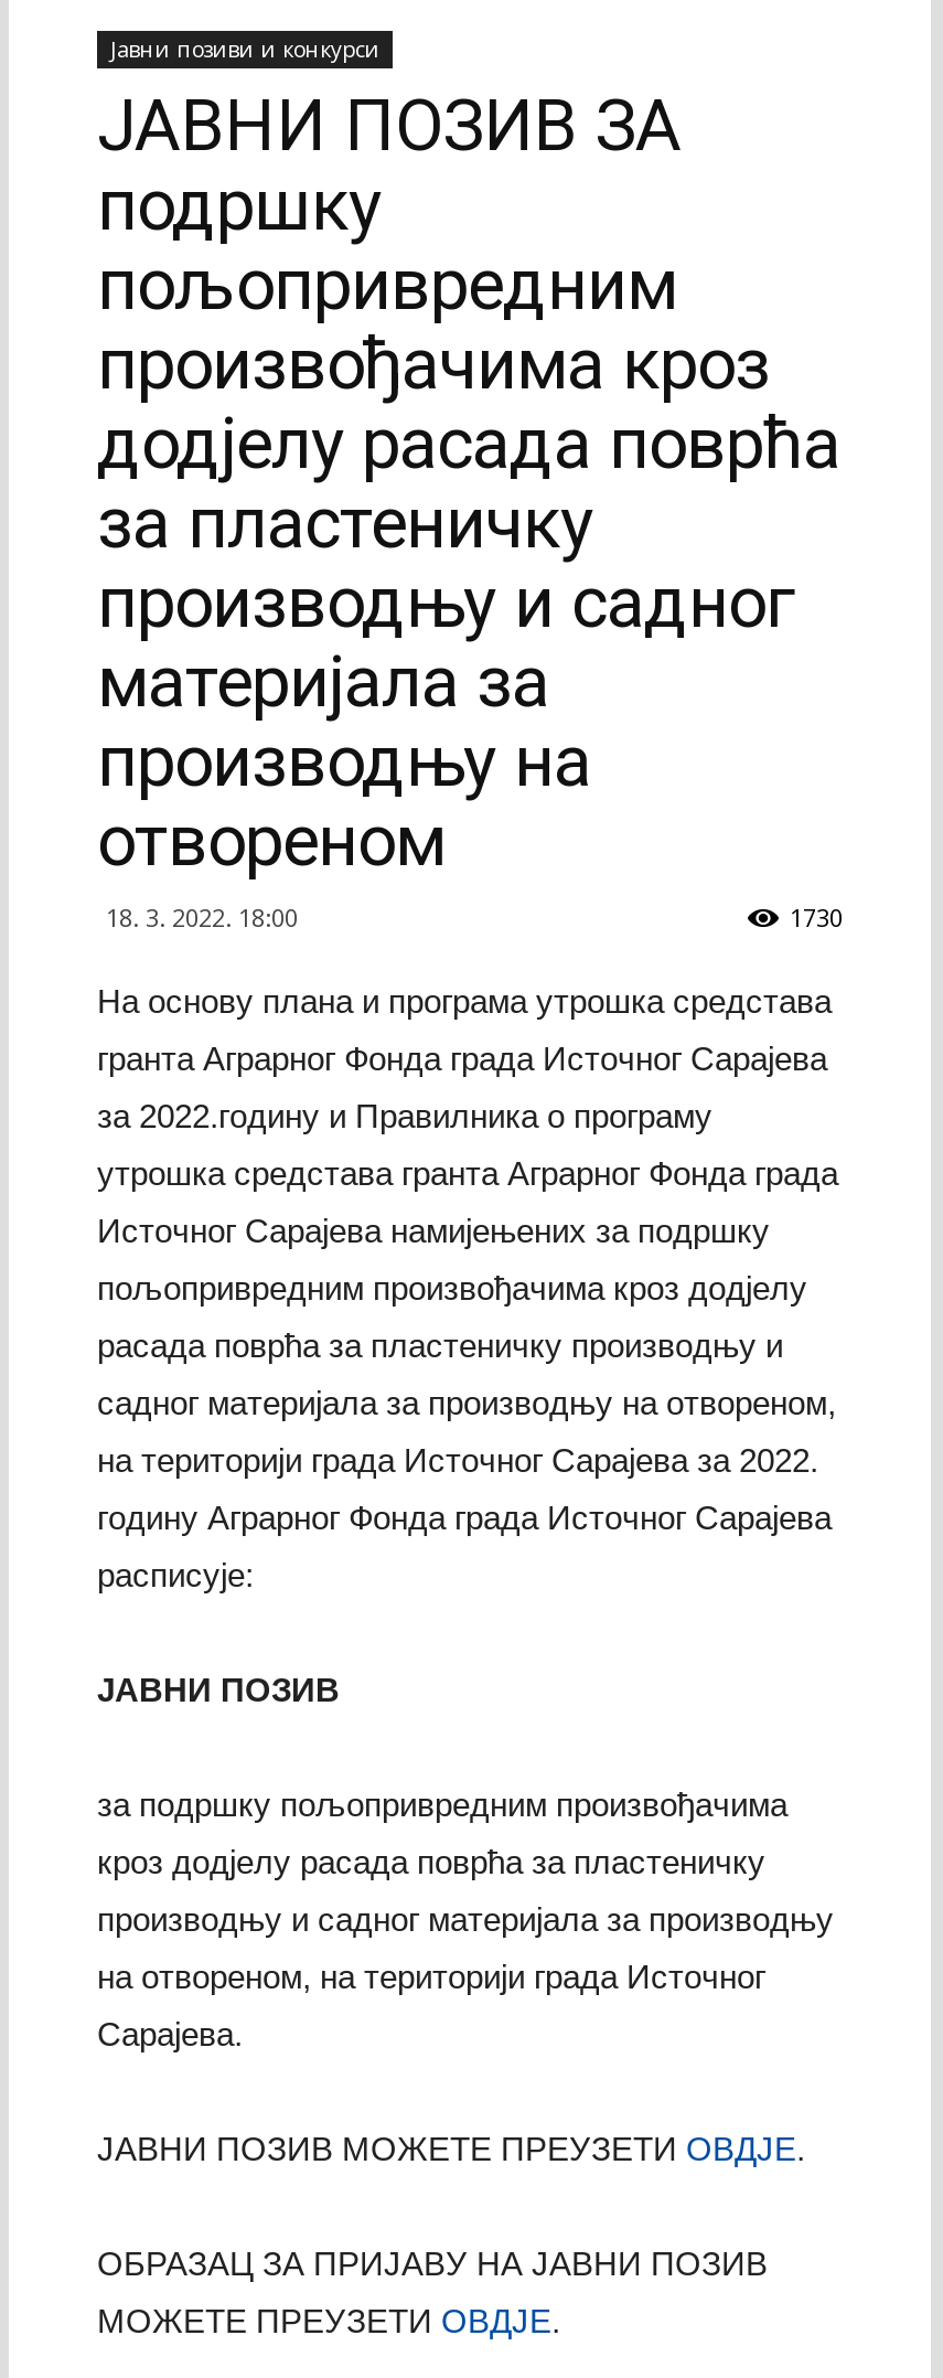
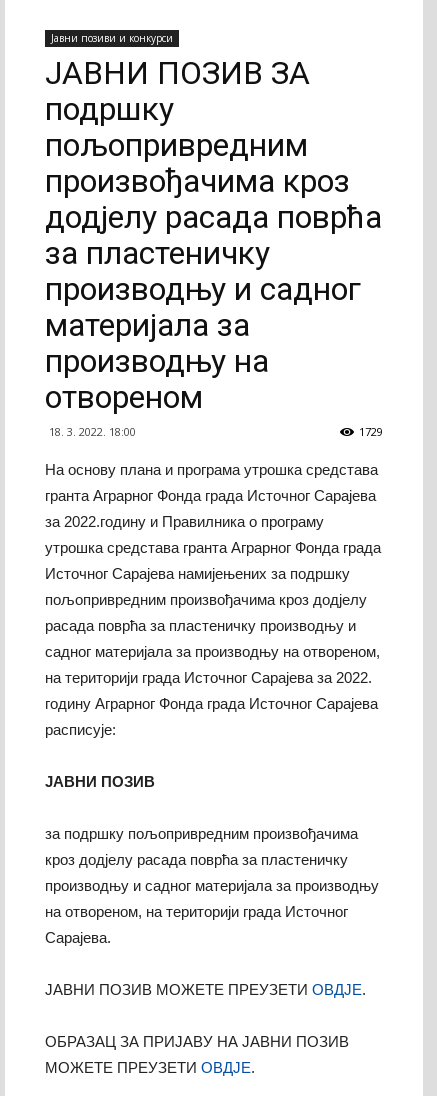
- 1730
+ 1729
